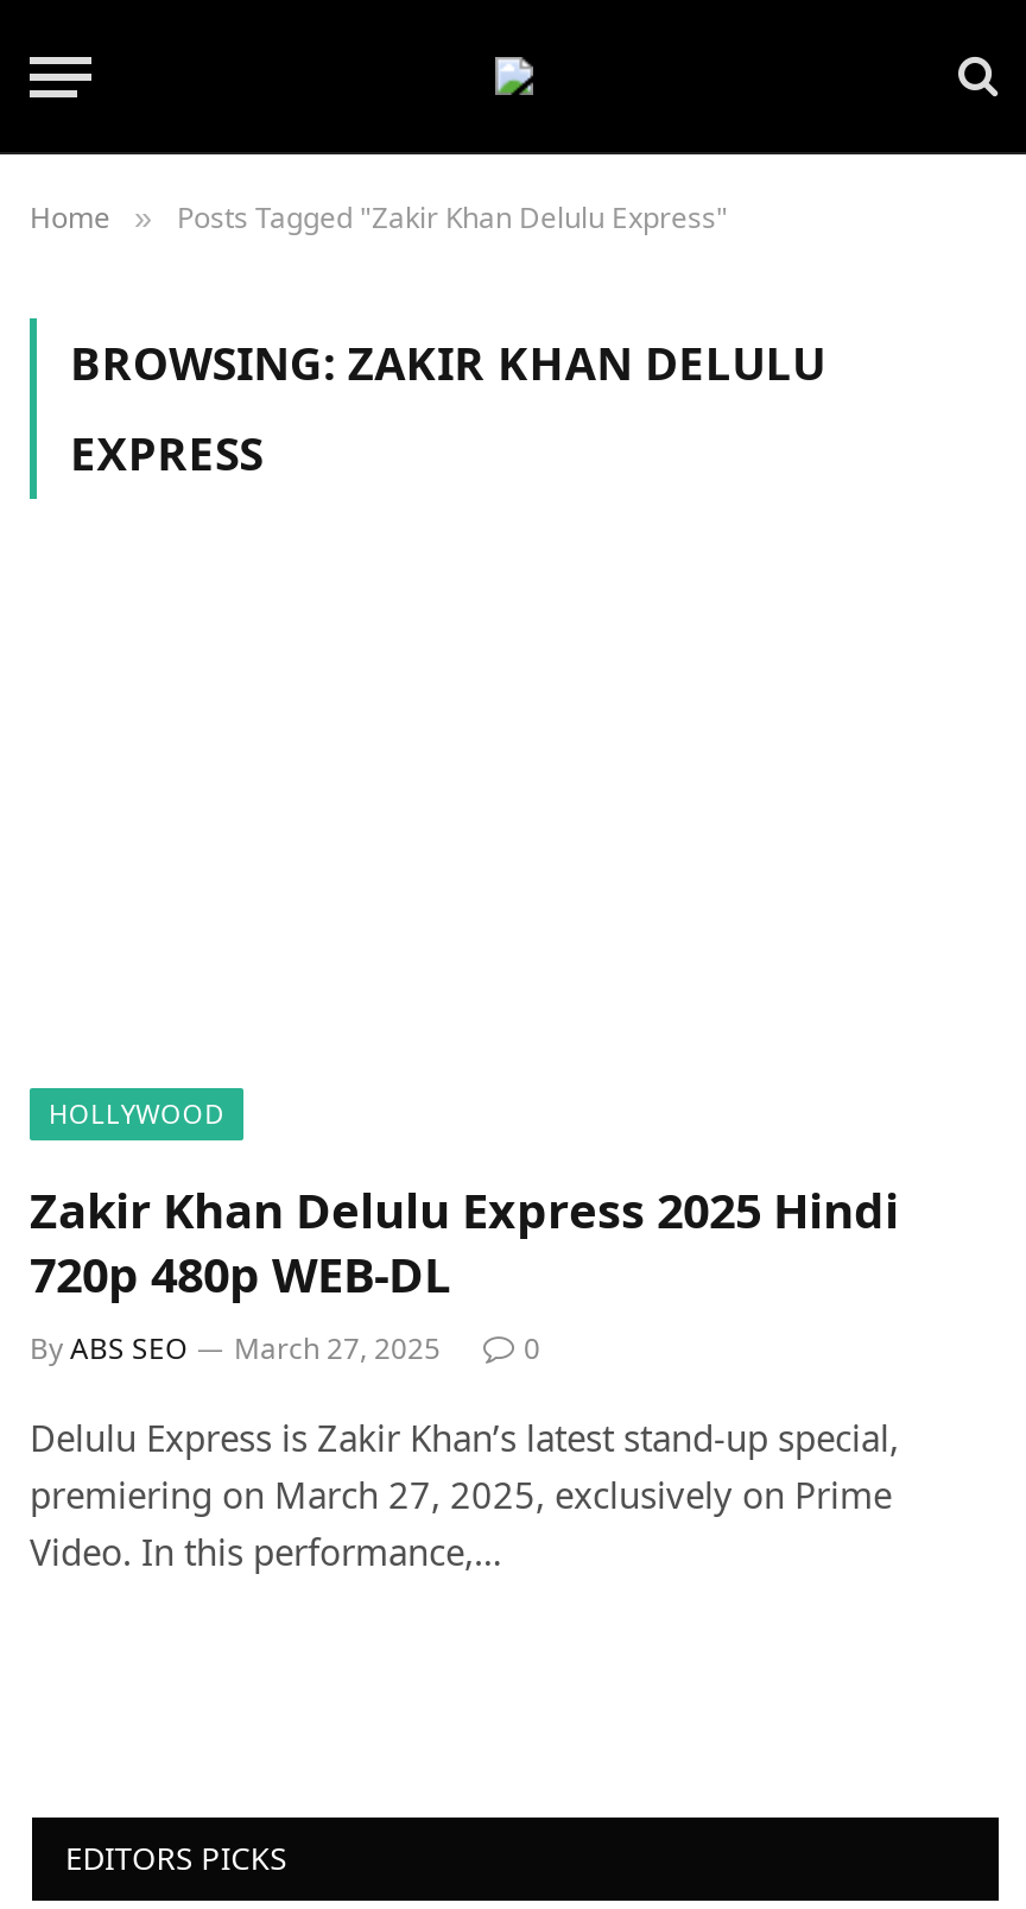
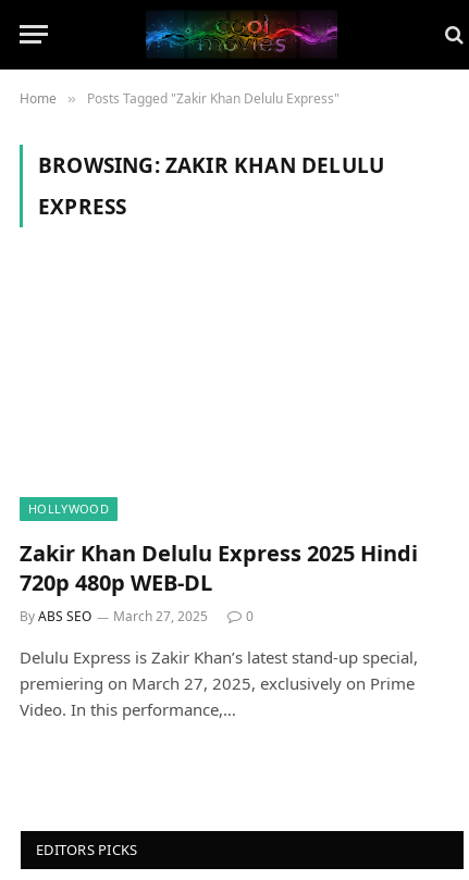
+ [image]
